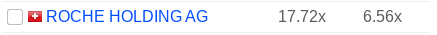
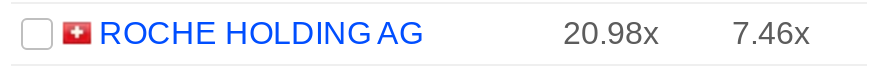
- 17.72x
- 6.56x
+ 20.98x
+ 7.46x
